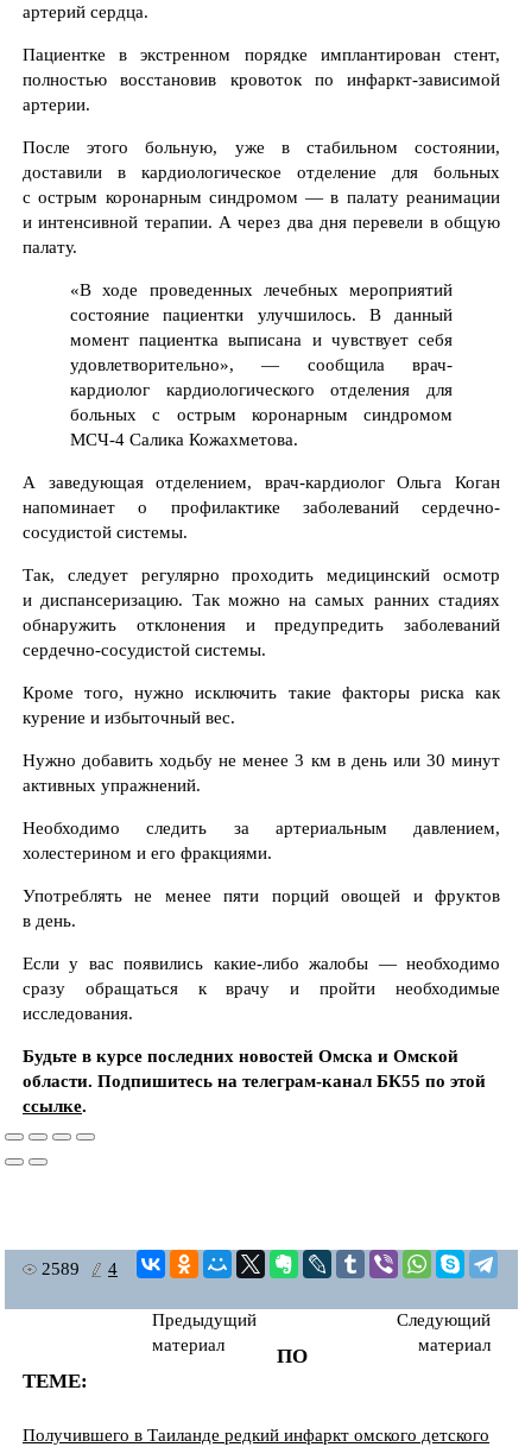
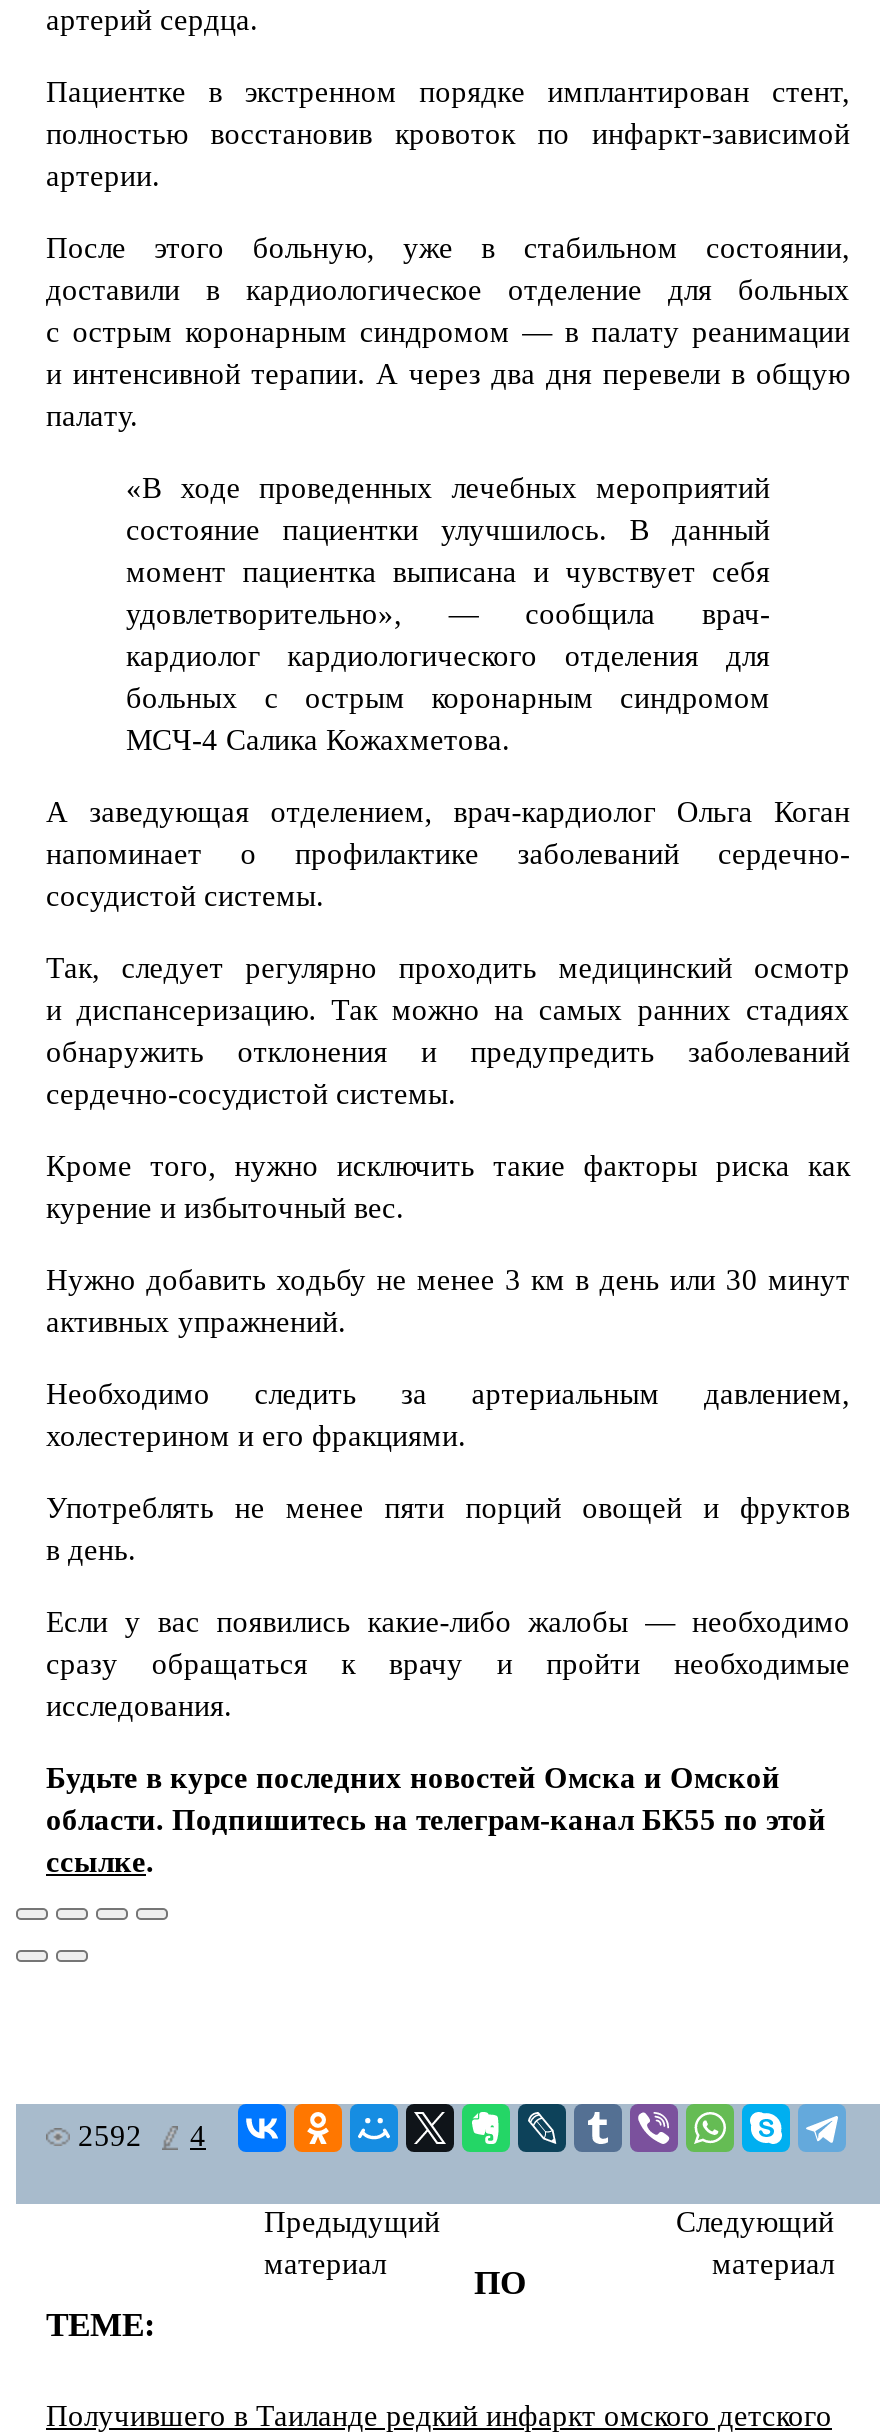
- 2589 4
+ 2592 4
